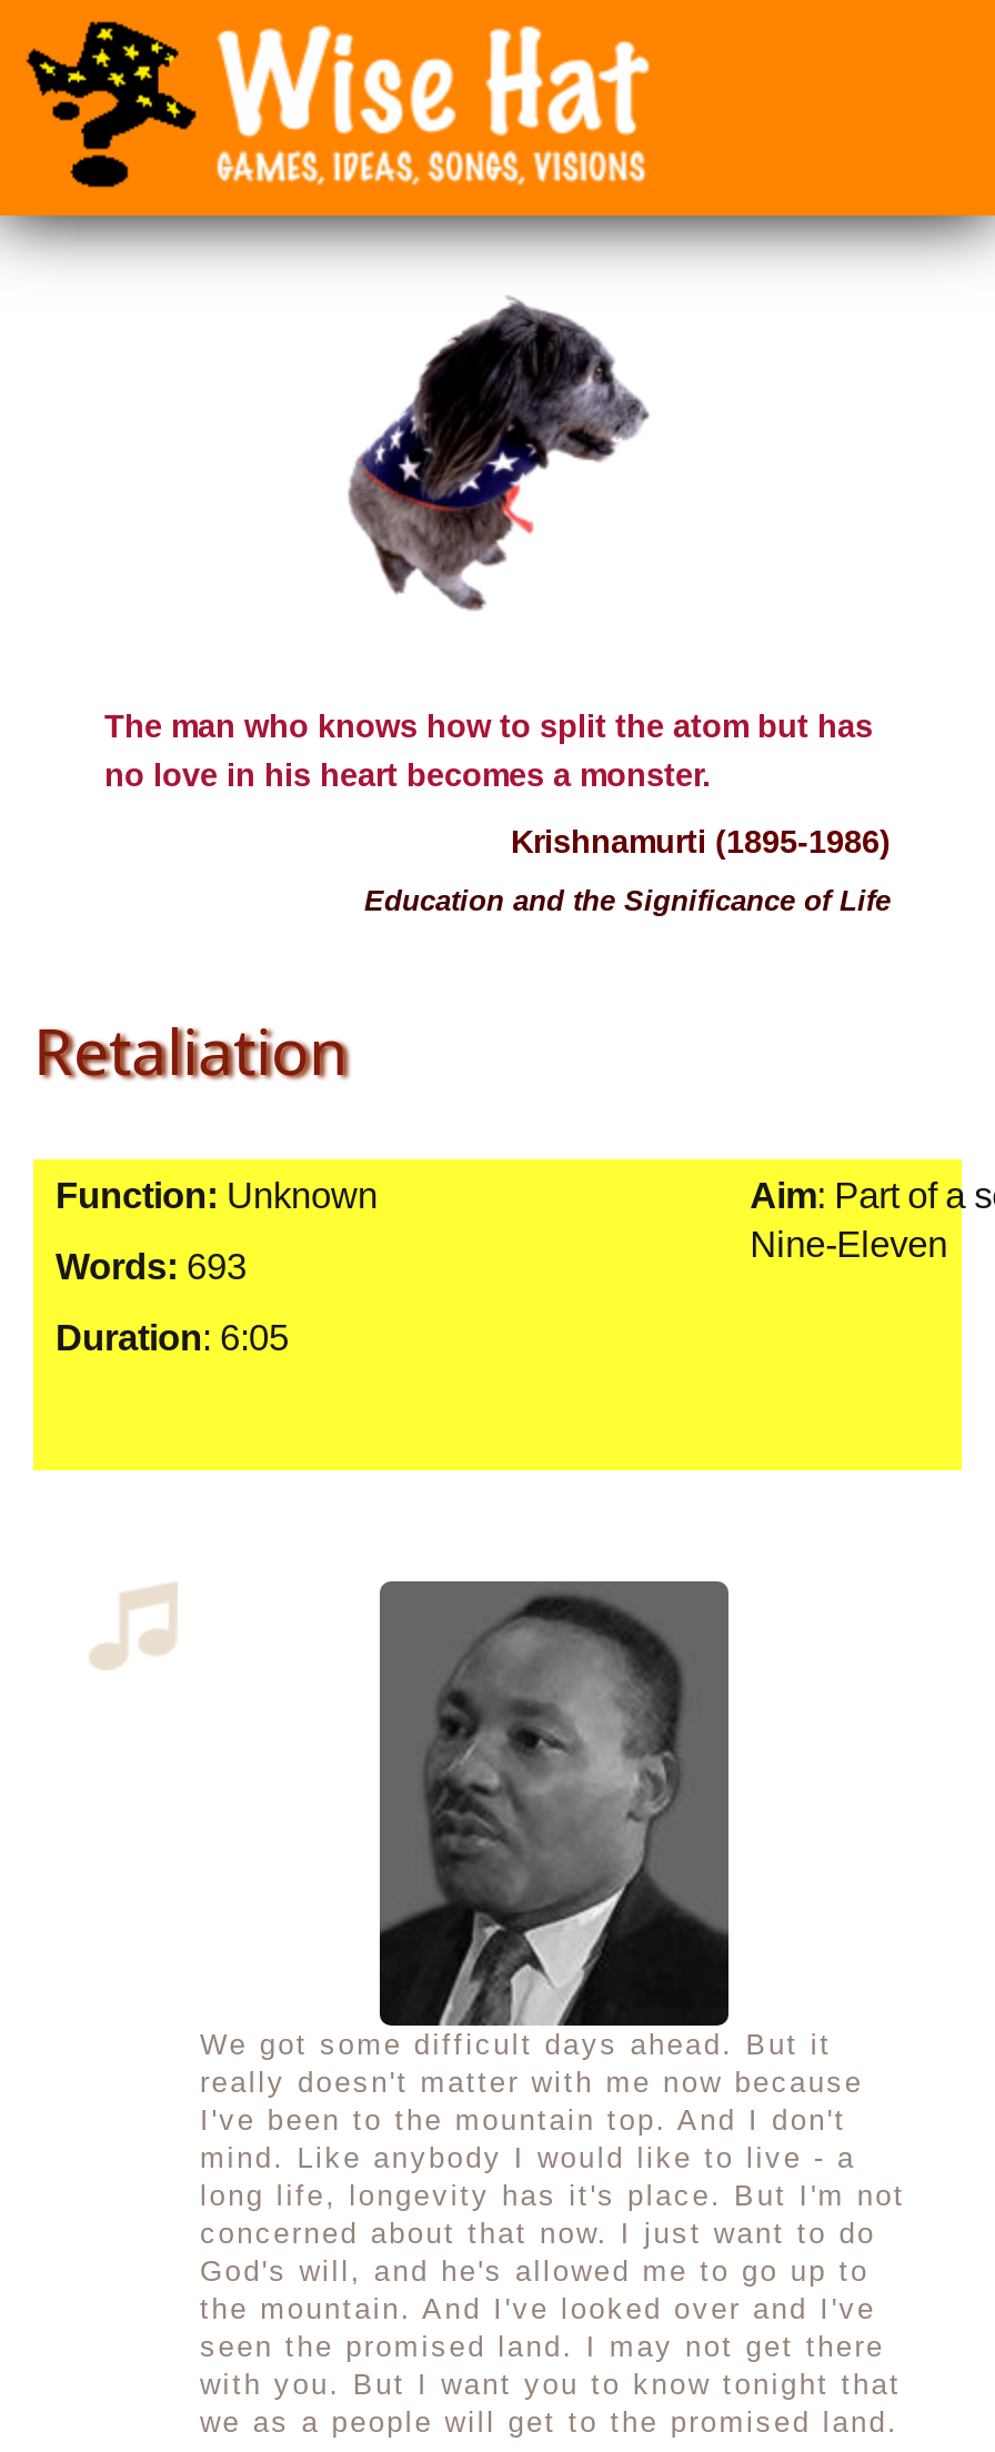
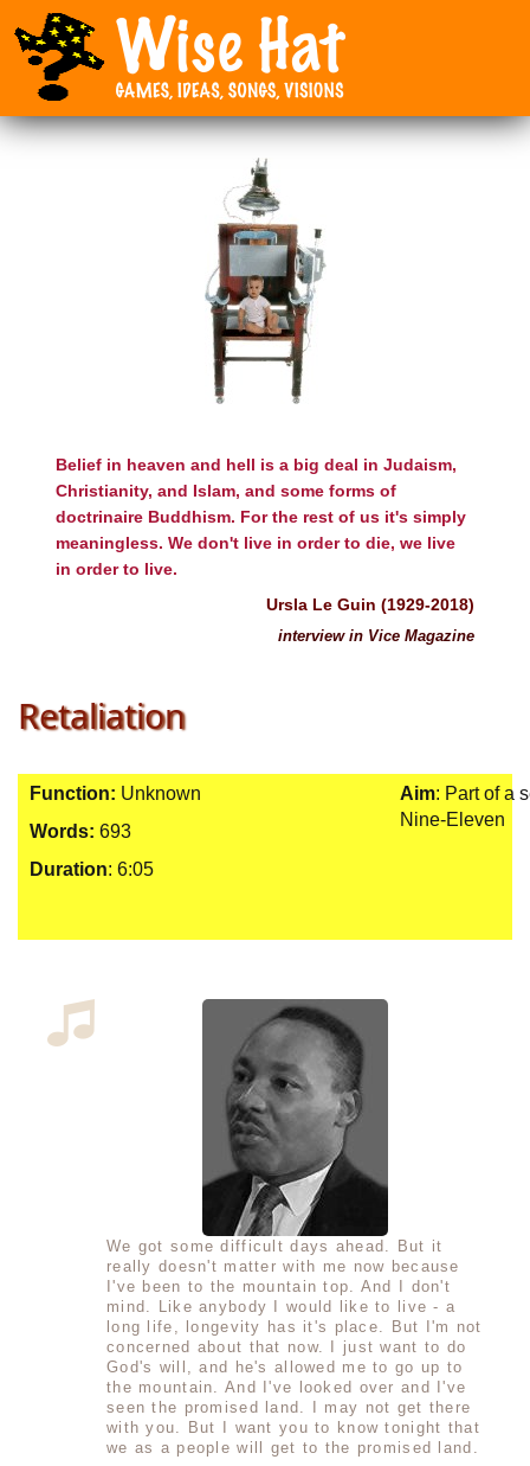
- [image]
+ [image]

- The man who knows how to split the atom but has
- no love in his heart becomes a monster.
+ Belief in heaven and hell is a big deal in Judaism,
+ Christianity, and Islam, and some forms of
+ doctrinaire Buddhism. For the rest of us it's simply
+ meaningless. We don't live in order to die, we live
+ in order to live.

- Krishnamurti (1895-1986)
+ Ursla Le Guin (1929-2018)

- Education and the Significance of Life
+ interview in Vice Magazine
